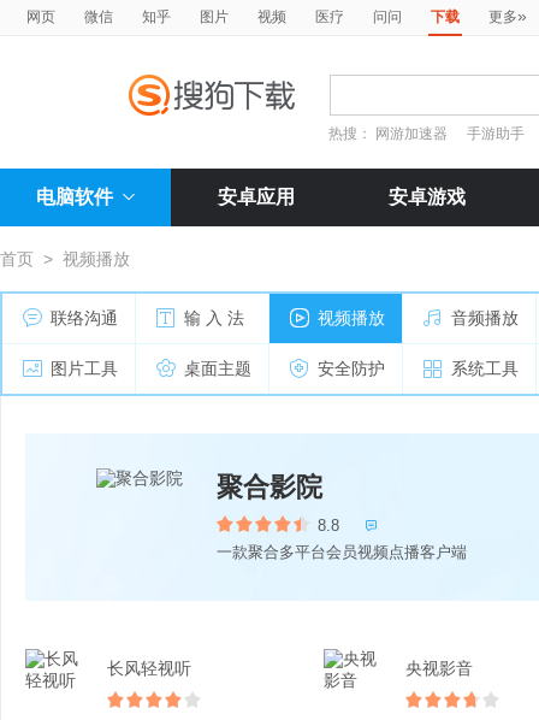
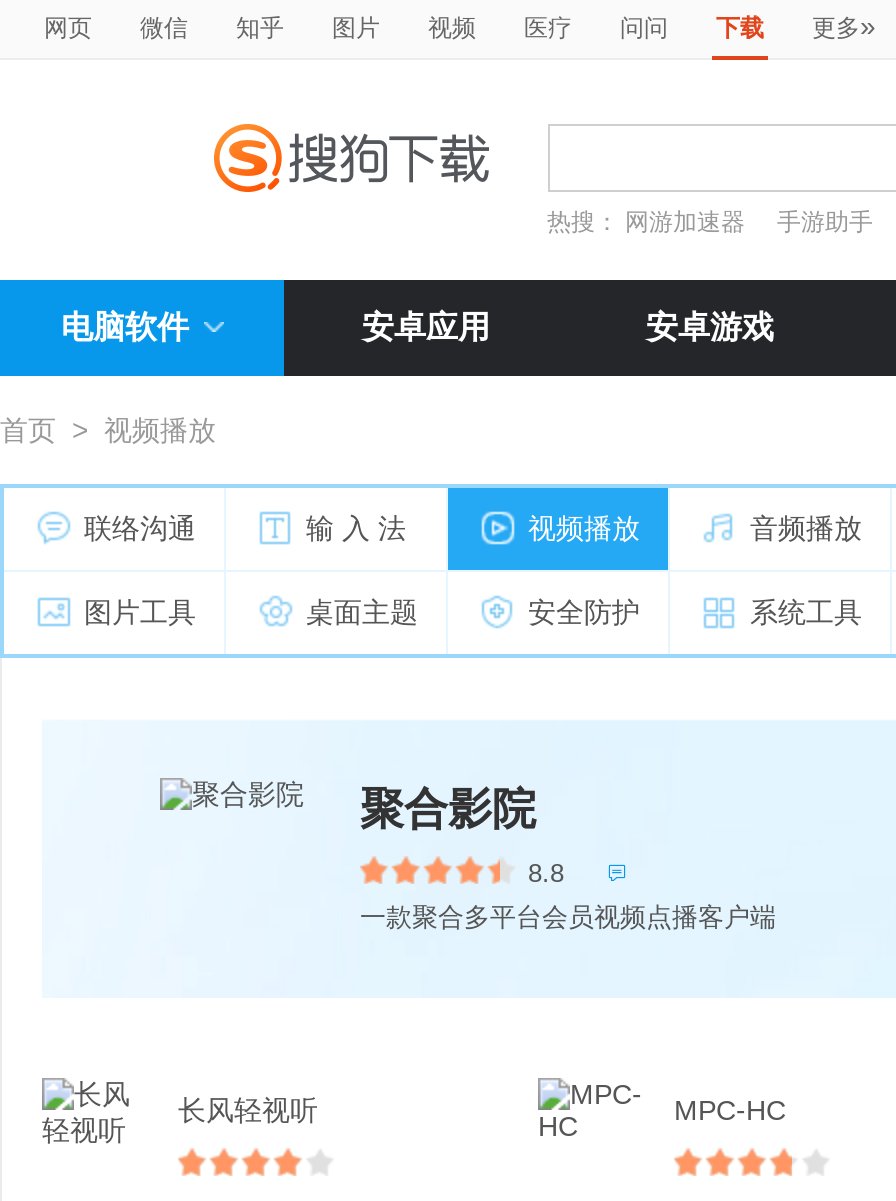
- 央视影音
+ MPC-HC
